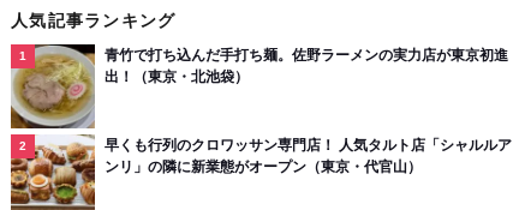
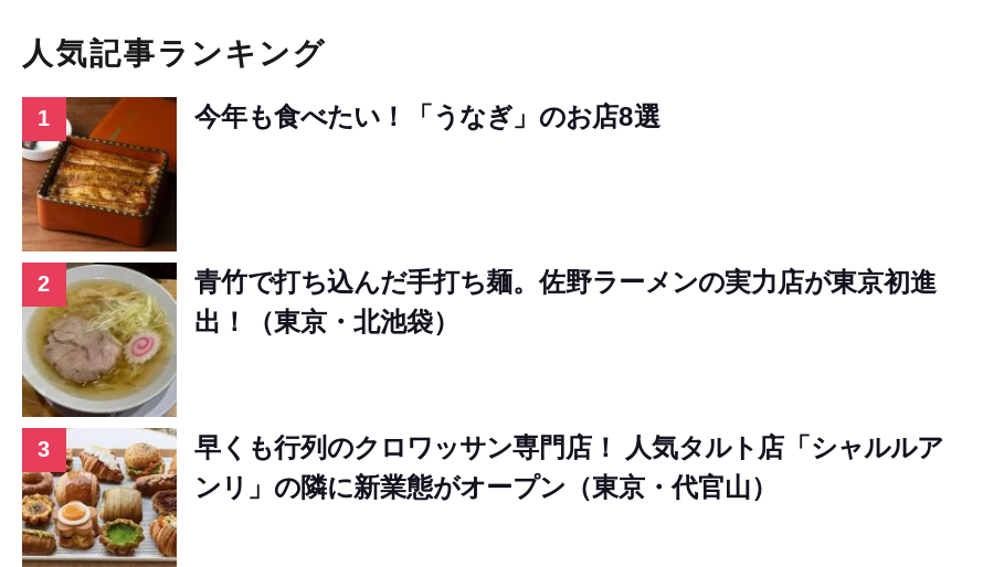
+ [image]
+ 今年も食べたい！「うなぎ」のお店8選
